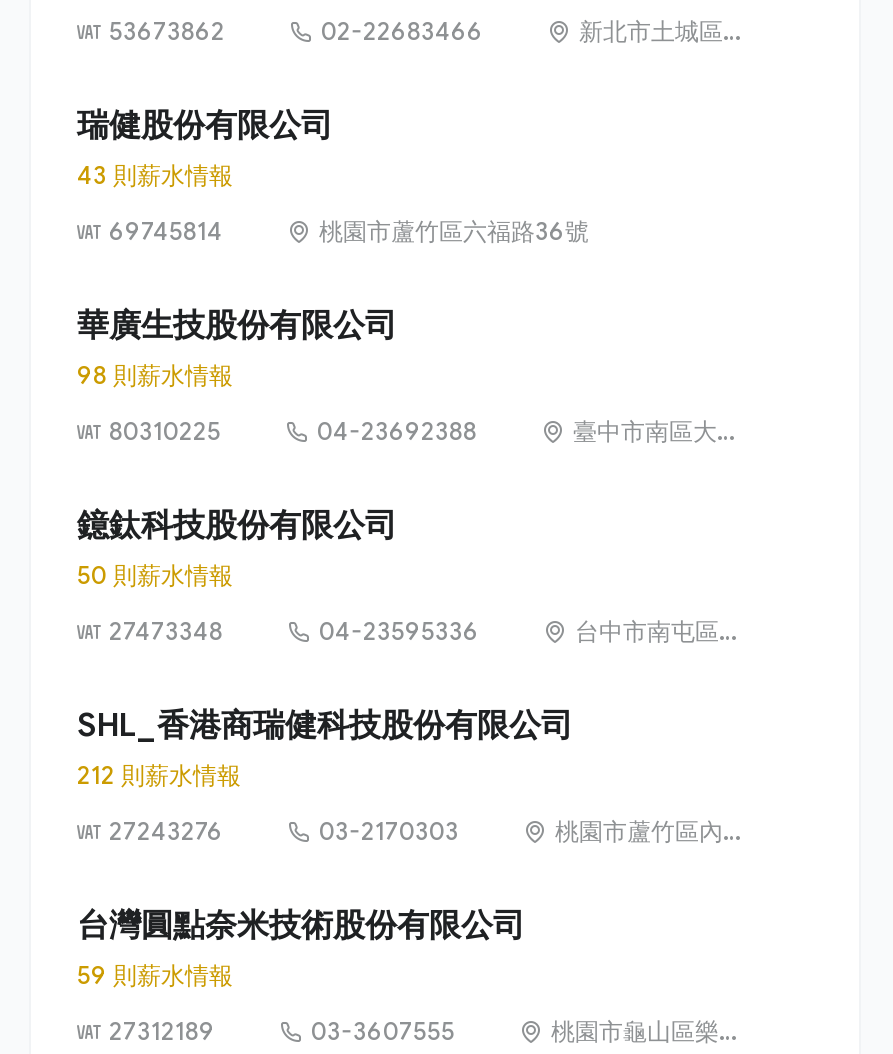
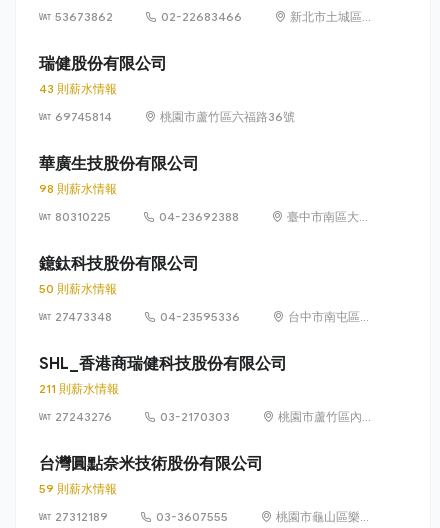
- 212 則薪水情報
+ 211 則薪水情報
